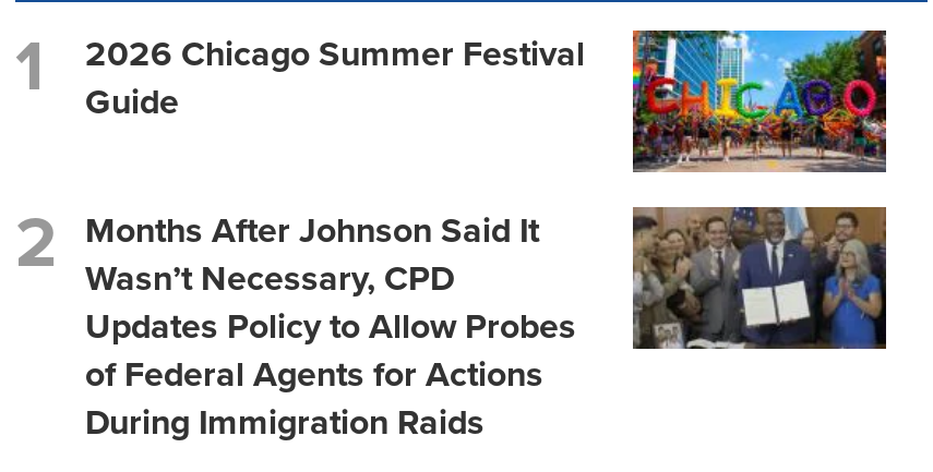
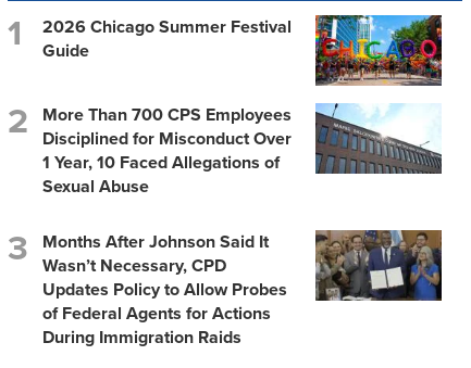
+ [image]
+ More Than 700 CPS Employees
+ Disciplined for Misconduct Over
+ 1 Year, 10 Faced Allegations of
+ Sexual Abuse
